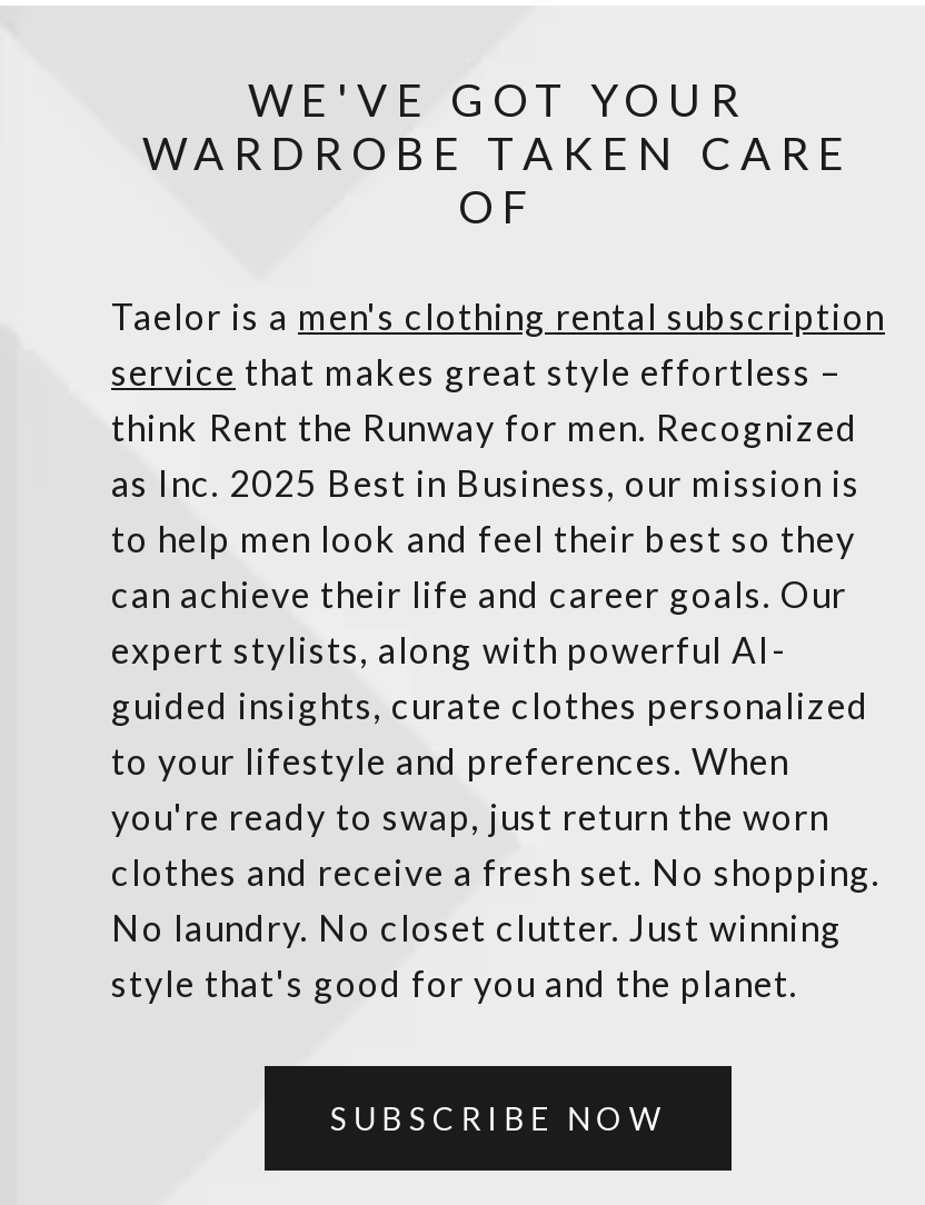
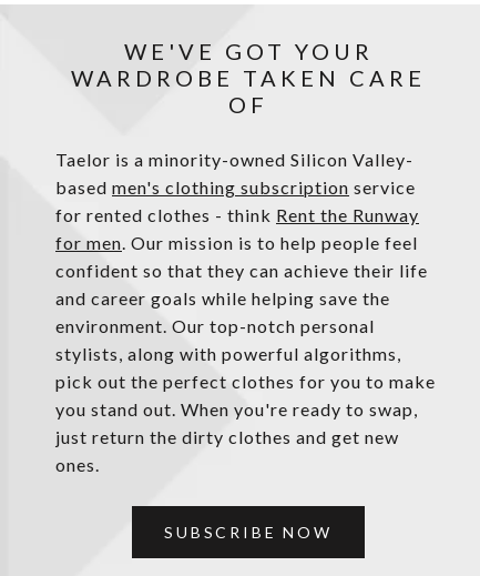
- Taelor is a men's clothing rental subscription
- service that makes great style effortless –
- think Rent the Runway for men. Recognized
- as Inc. 2025 Best in Business, our mission is
- to help men look and feel their best so they
- can achieve their life and career goals. Our
- expert stylists, along with powerful AI-
- guided insights, curate clothes personalized
- to your lifestyle and preferences. When
- you're ready to swap, just return the worn
- clothes and receive a fresh set. No shopping.
- No laundry. No closet clutter. Just winning
- style that's good for you and the planet.
+ Taelor is a minority-owned Silicon Valley-
+ based men's clothing subscription service
+ for rented clothes - think Rent the Runway
+ for men. Our mission is to help people feel
+ confident so that they can achieve their life
+ and career goals while helping save the
+ environment. Our top-notch personal
+ stylists, along with powerful algorithms,
+ pick out the perfect clothes for you to make
+ you stand out. When you're ready to swap,
+ just return the dirty clothes and get new
+ ones.
